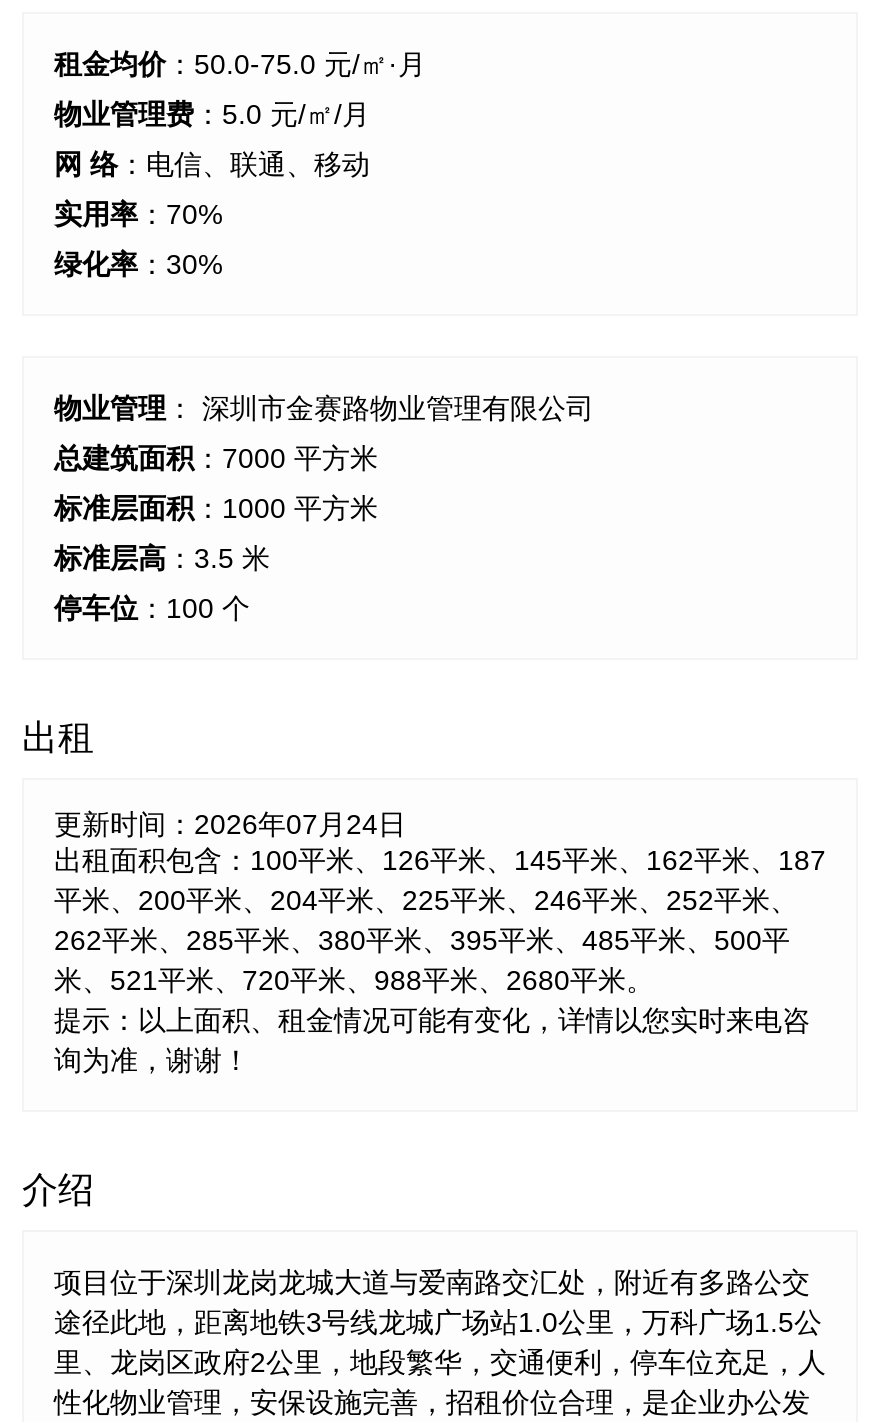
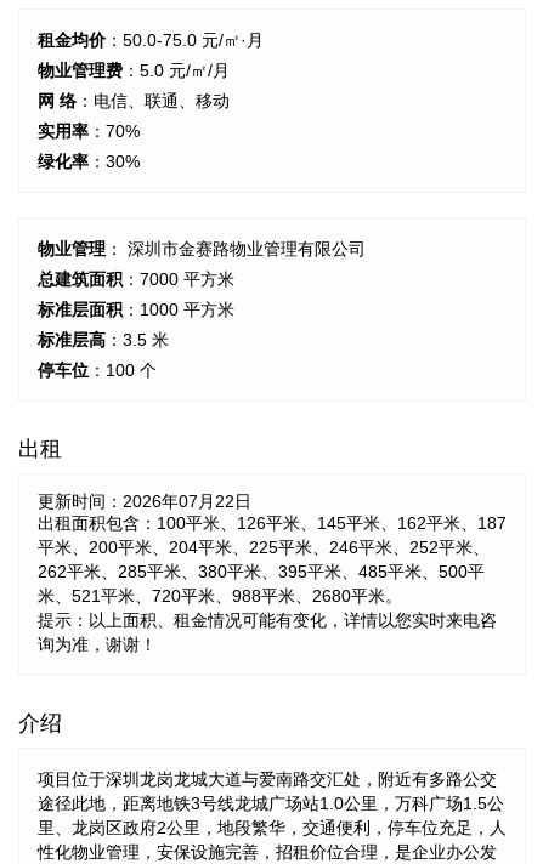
- 更新时间：2026年07月24日
+ 更新时间：2026年07月22日
